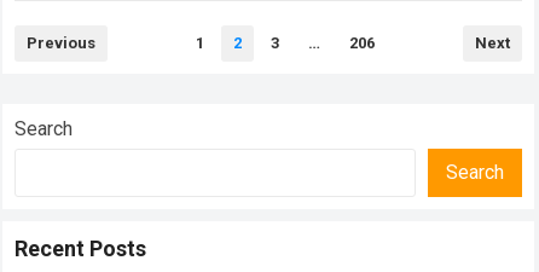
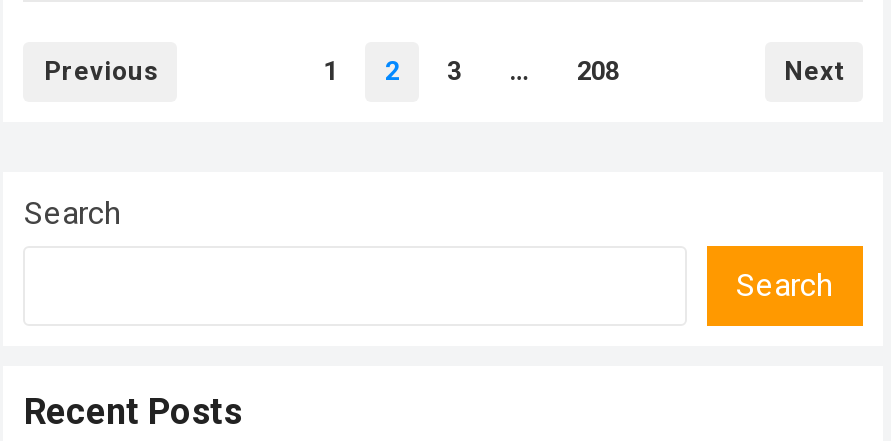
- 206
+ 208
